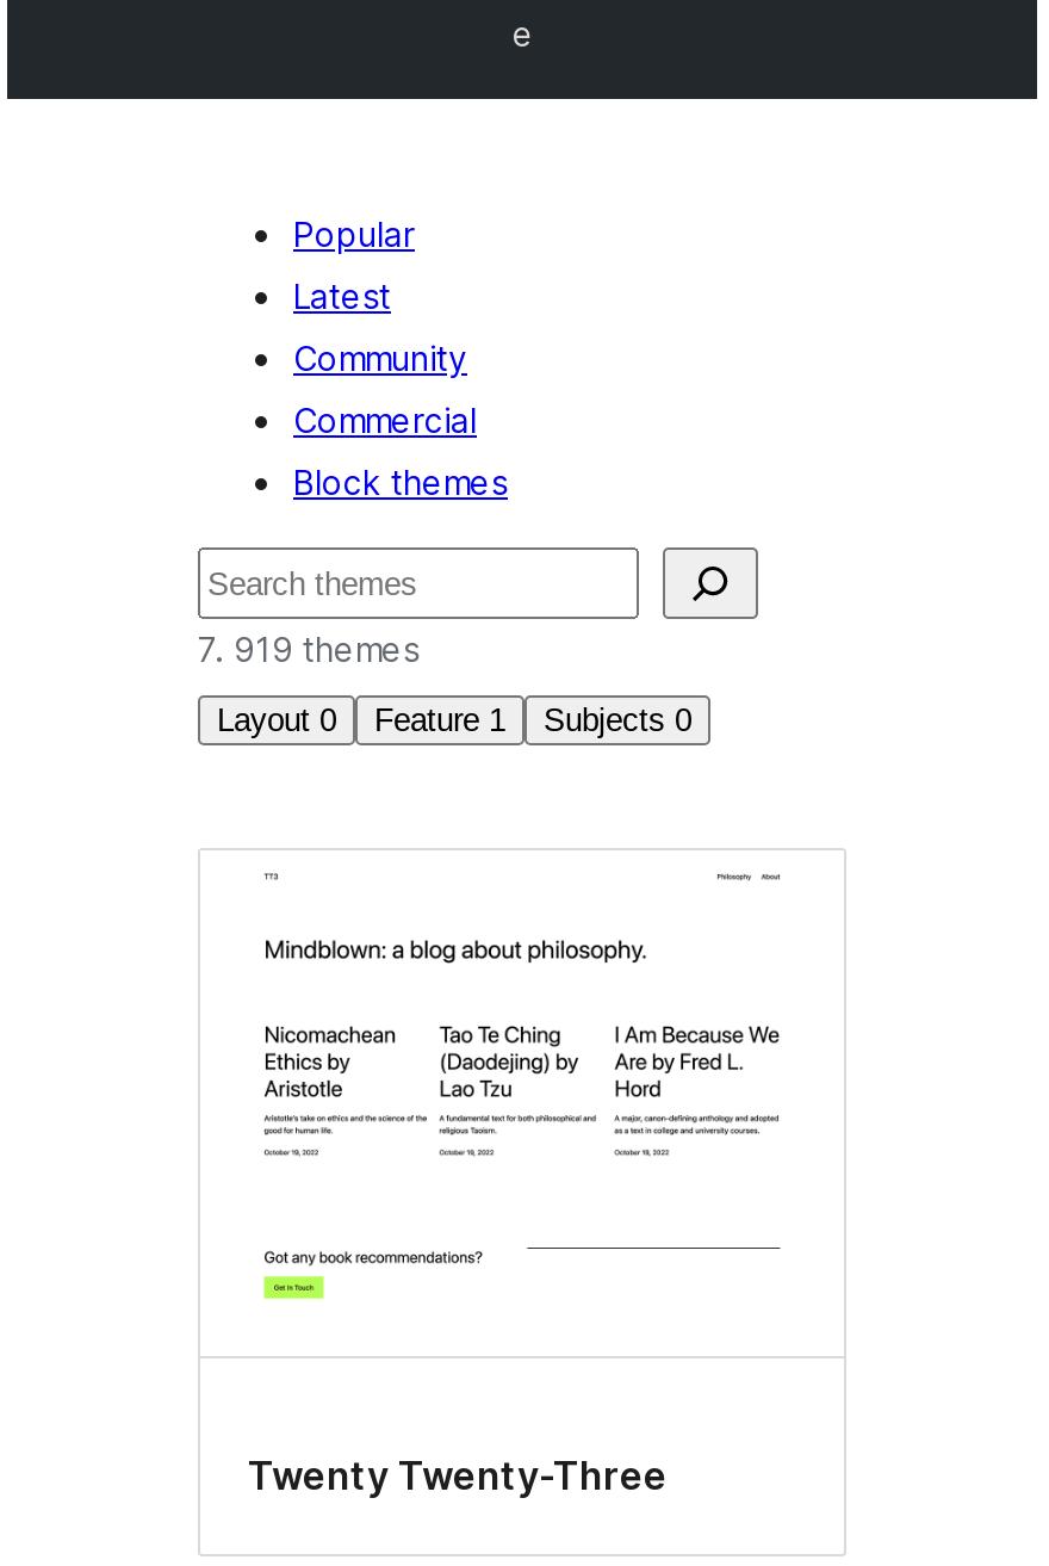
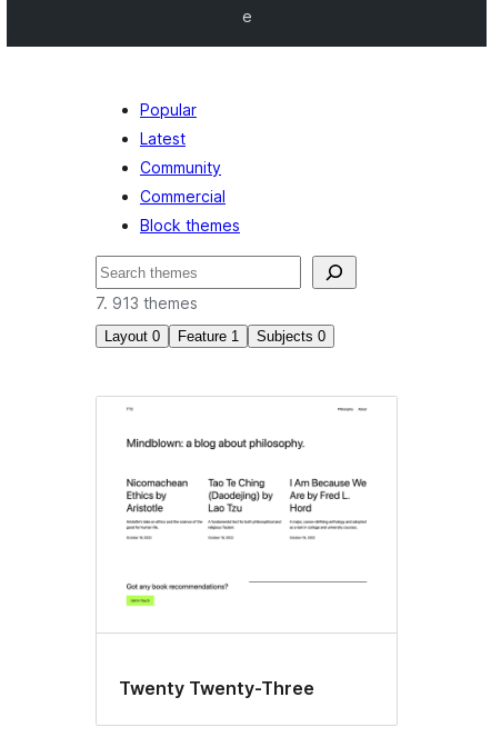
- 7. 919 themes
+ 7. 913 themes
